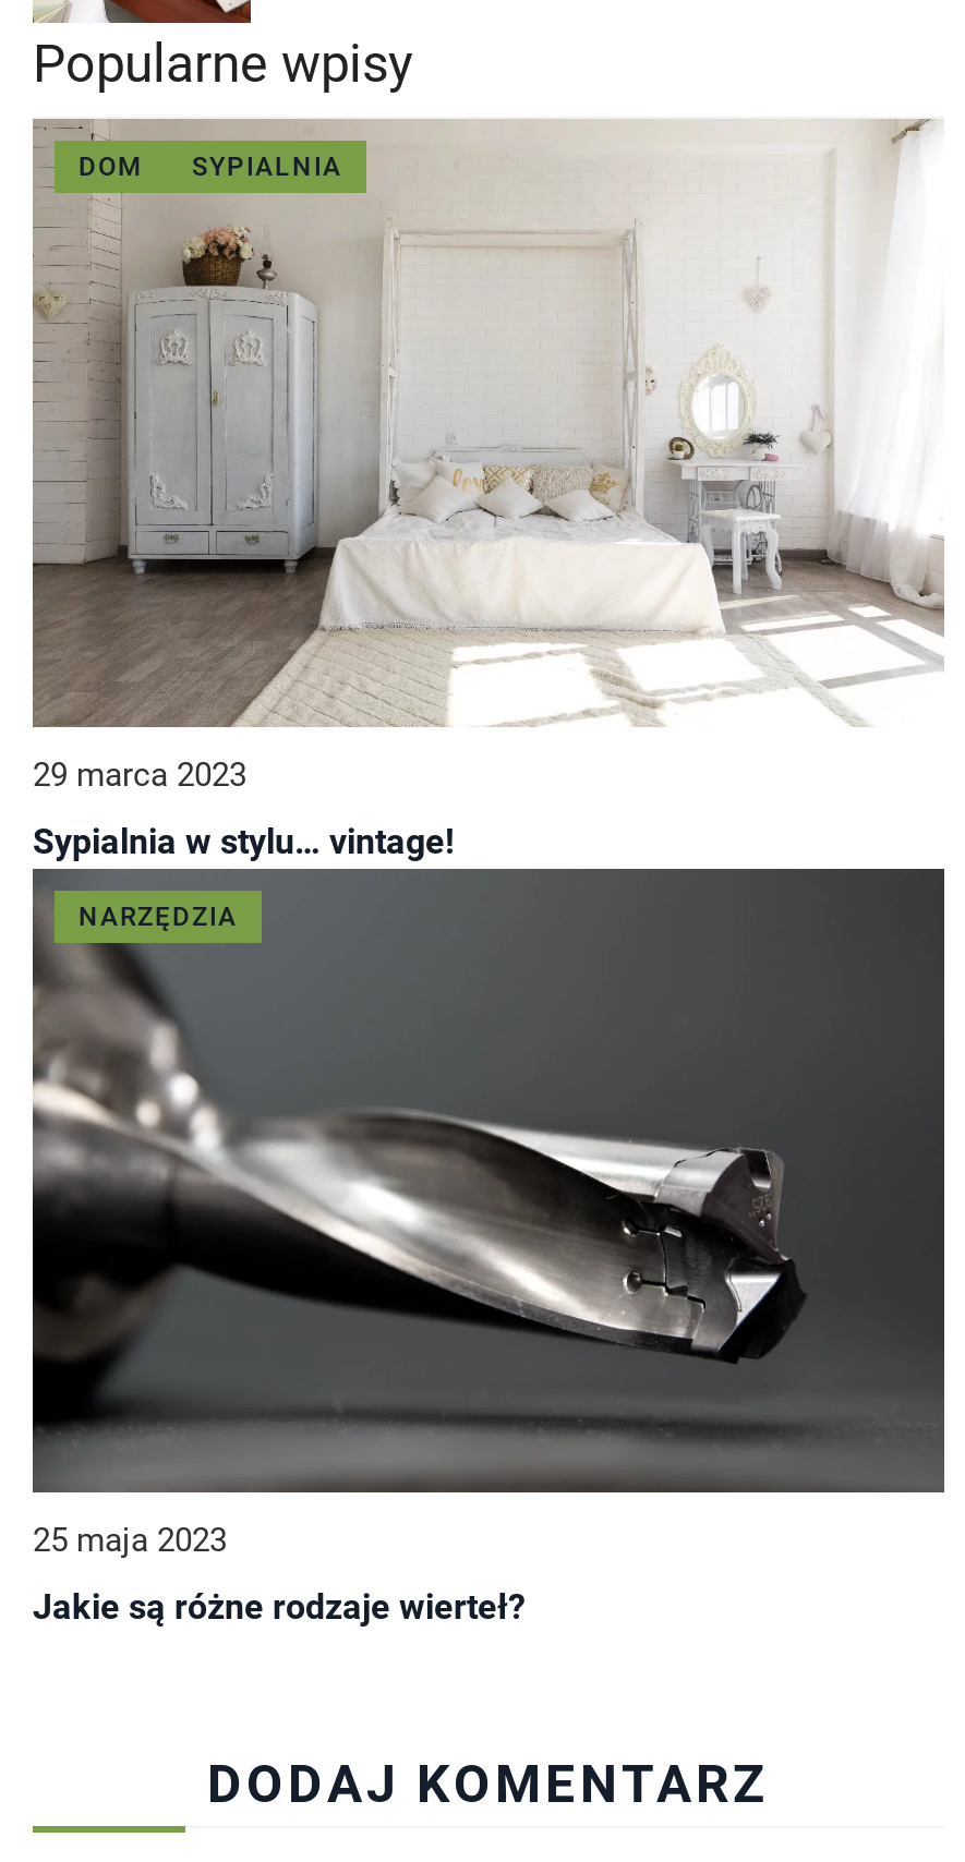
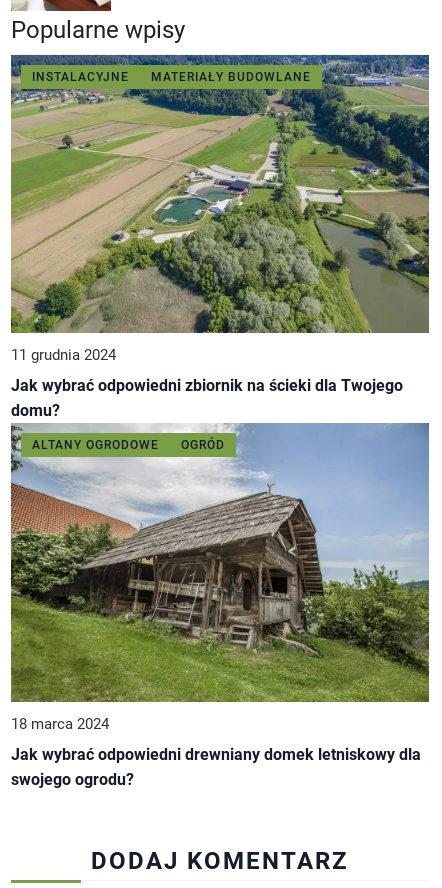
- [image]
- DOM
- SYPIALNIA
+ [image]
+ INSTALACYJNE
+ MATERIAŁY BUDOWLANE

- 29 marca 2023
+ 11 grudnia 2024

- Sypialnia w stylu… vintage!
+ Jak wybrać odpowiedni zbiornik na ścieki dla Twojego
+ domu?

- [image]
- NARZĘDZIA
+ [image]
+ ALTANY OGRODOWE
+ OGRÓD

- 25 maja 2023
+ 18 marca 2024

- Jakie są różne rodzaje wierteł?
+ Jak wybrać odpowiedni drewniany domek letniskowy dla
+ swojego ogrodu?
